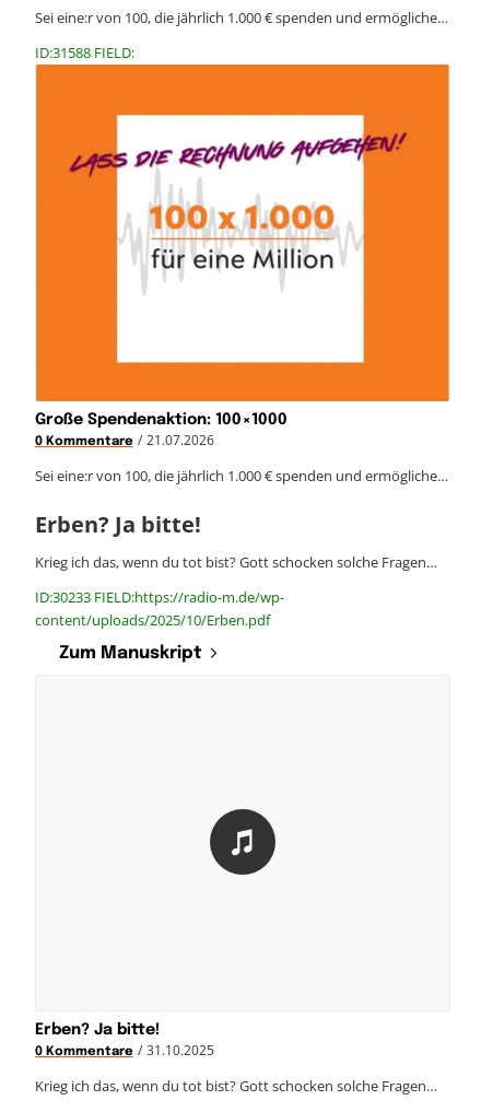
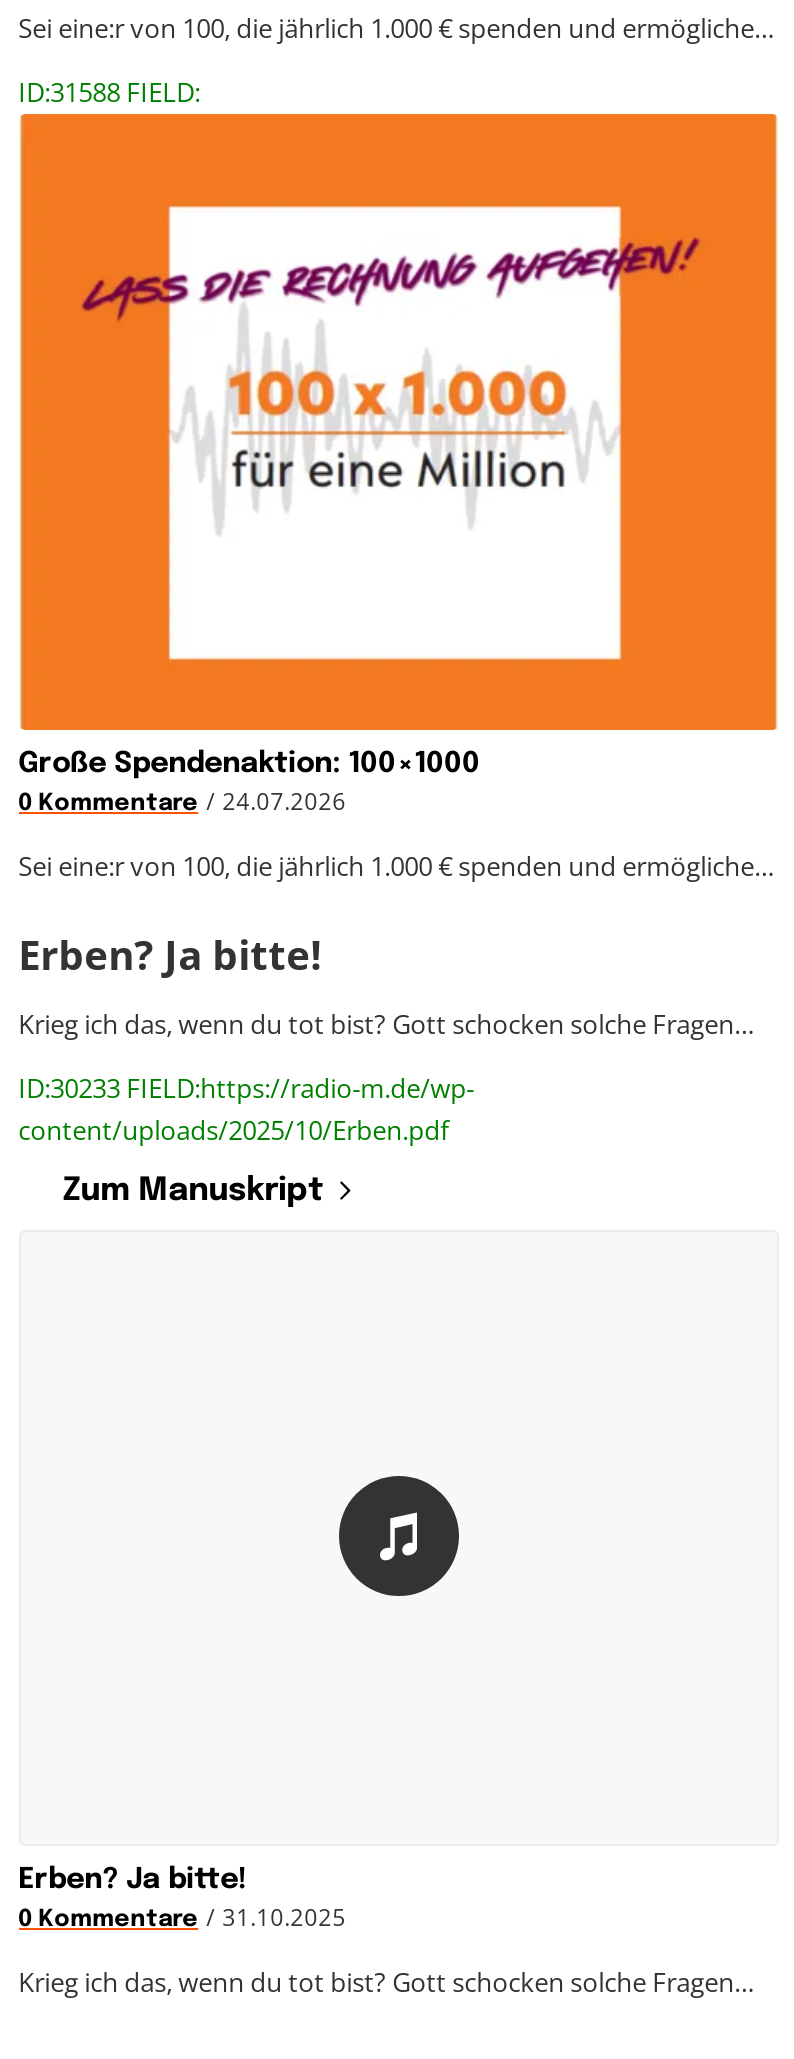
- 0 Kommentare / 21.07.2026
+ 0 Kommentare / 24.07.2026
